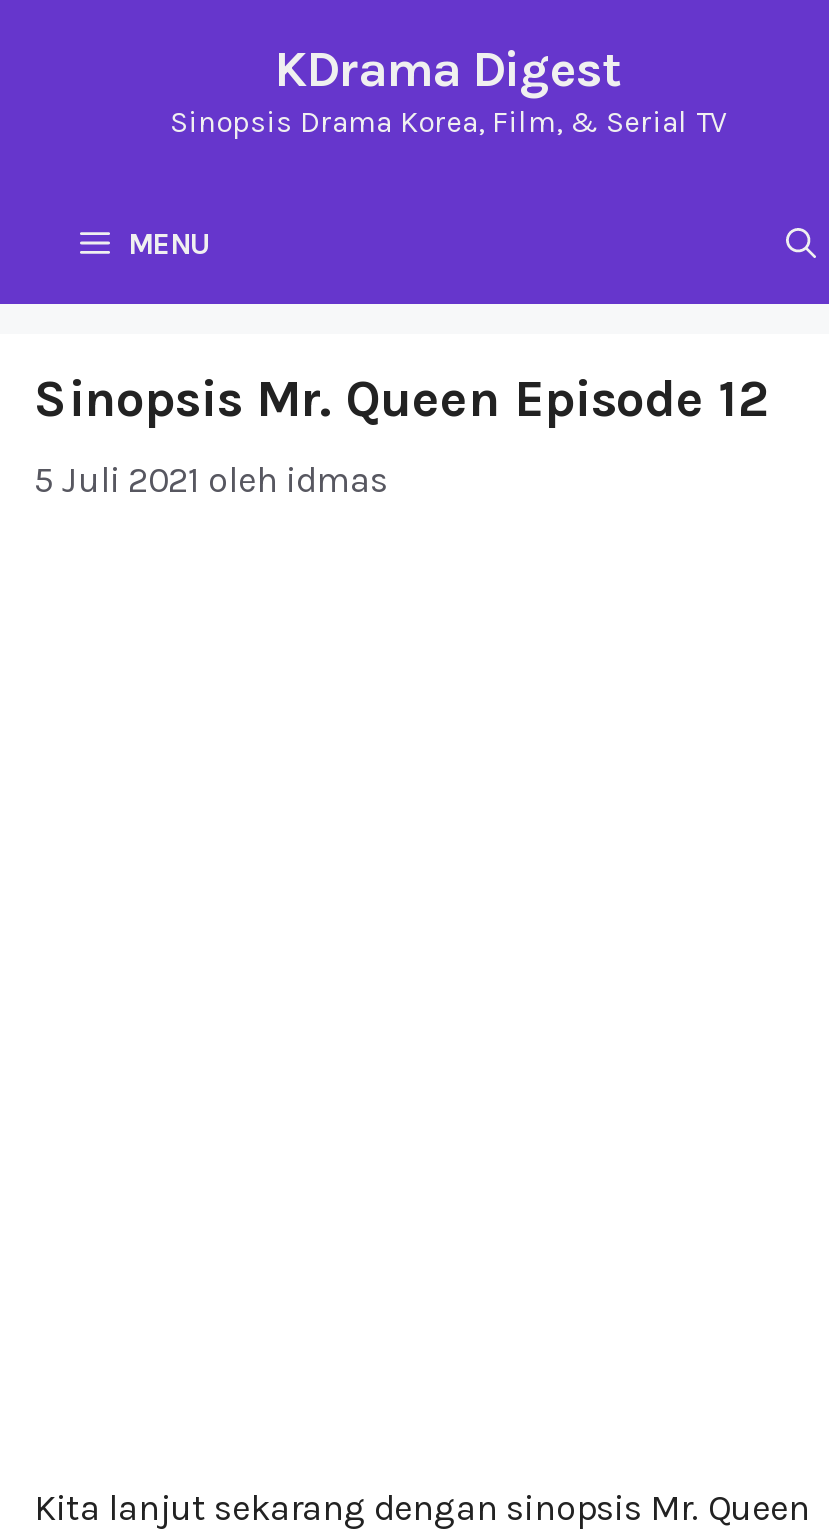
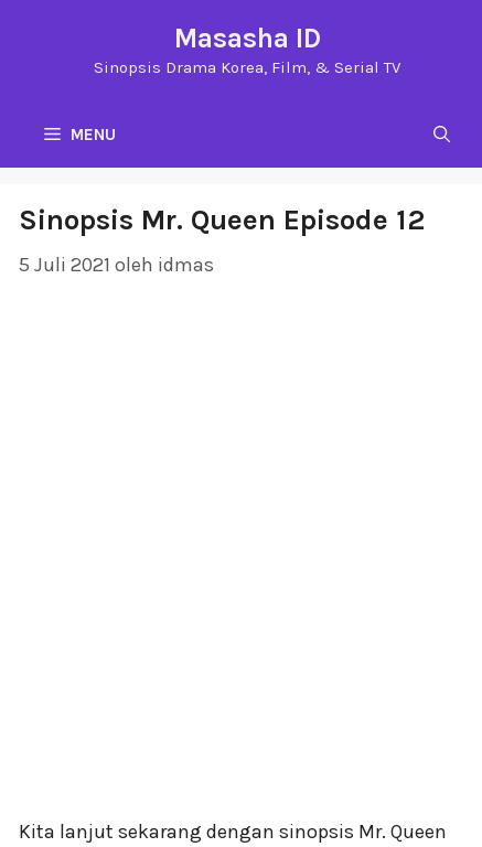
- KDrama Digest
+ Masasha ID
